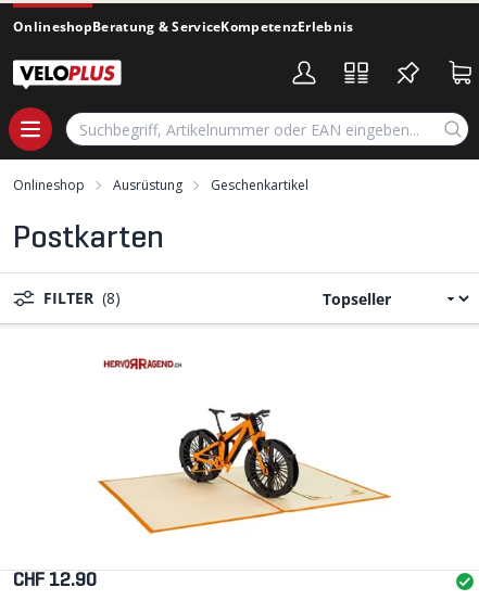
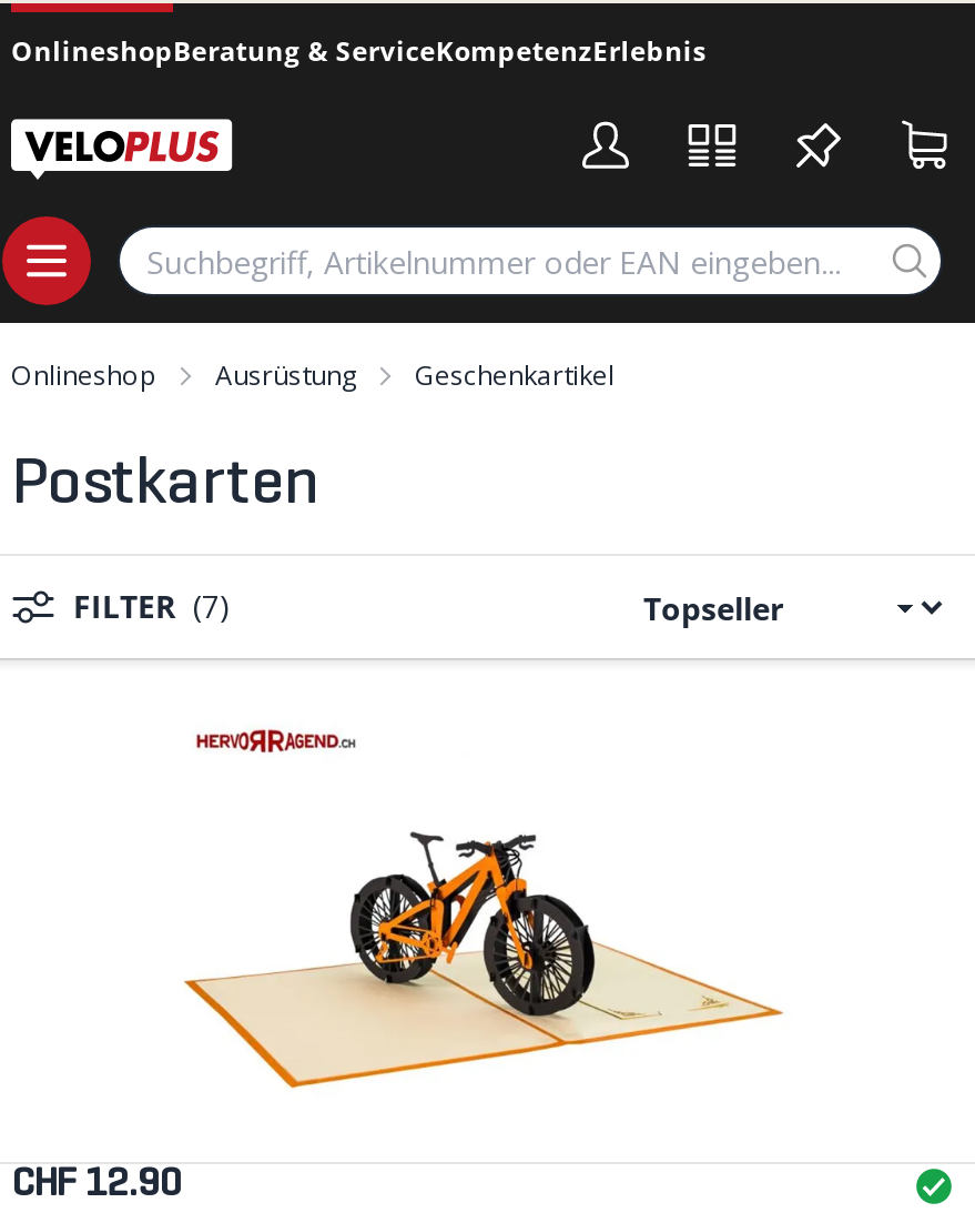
- FILTER (8)
+ FILTER (7)
